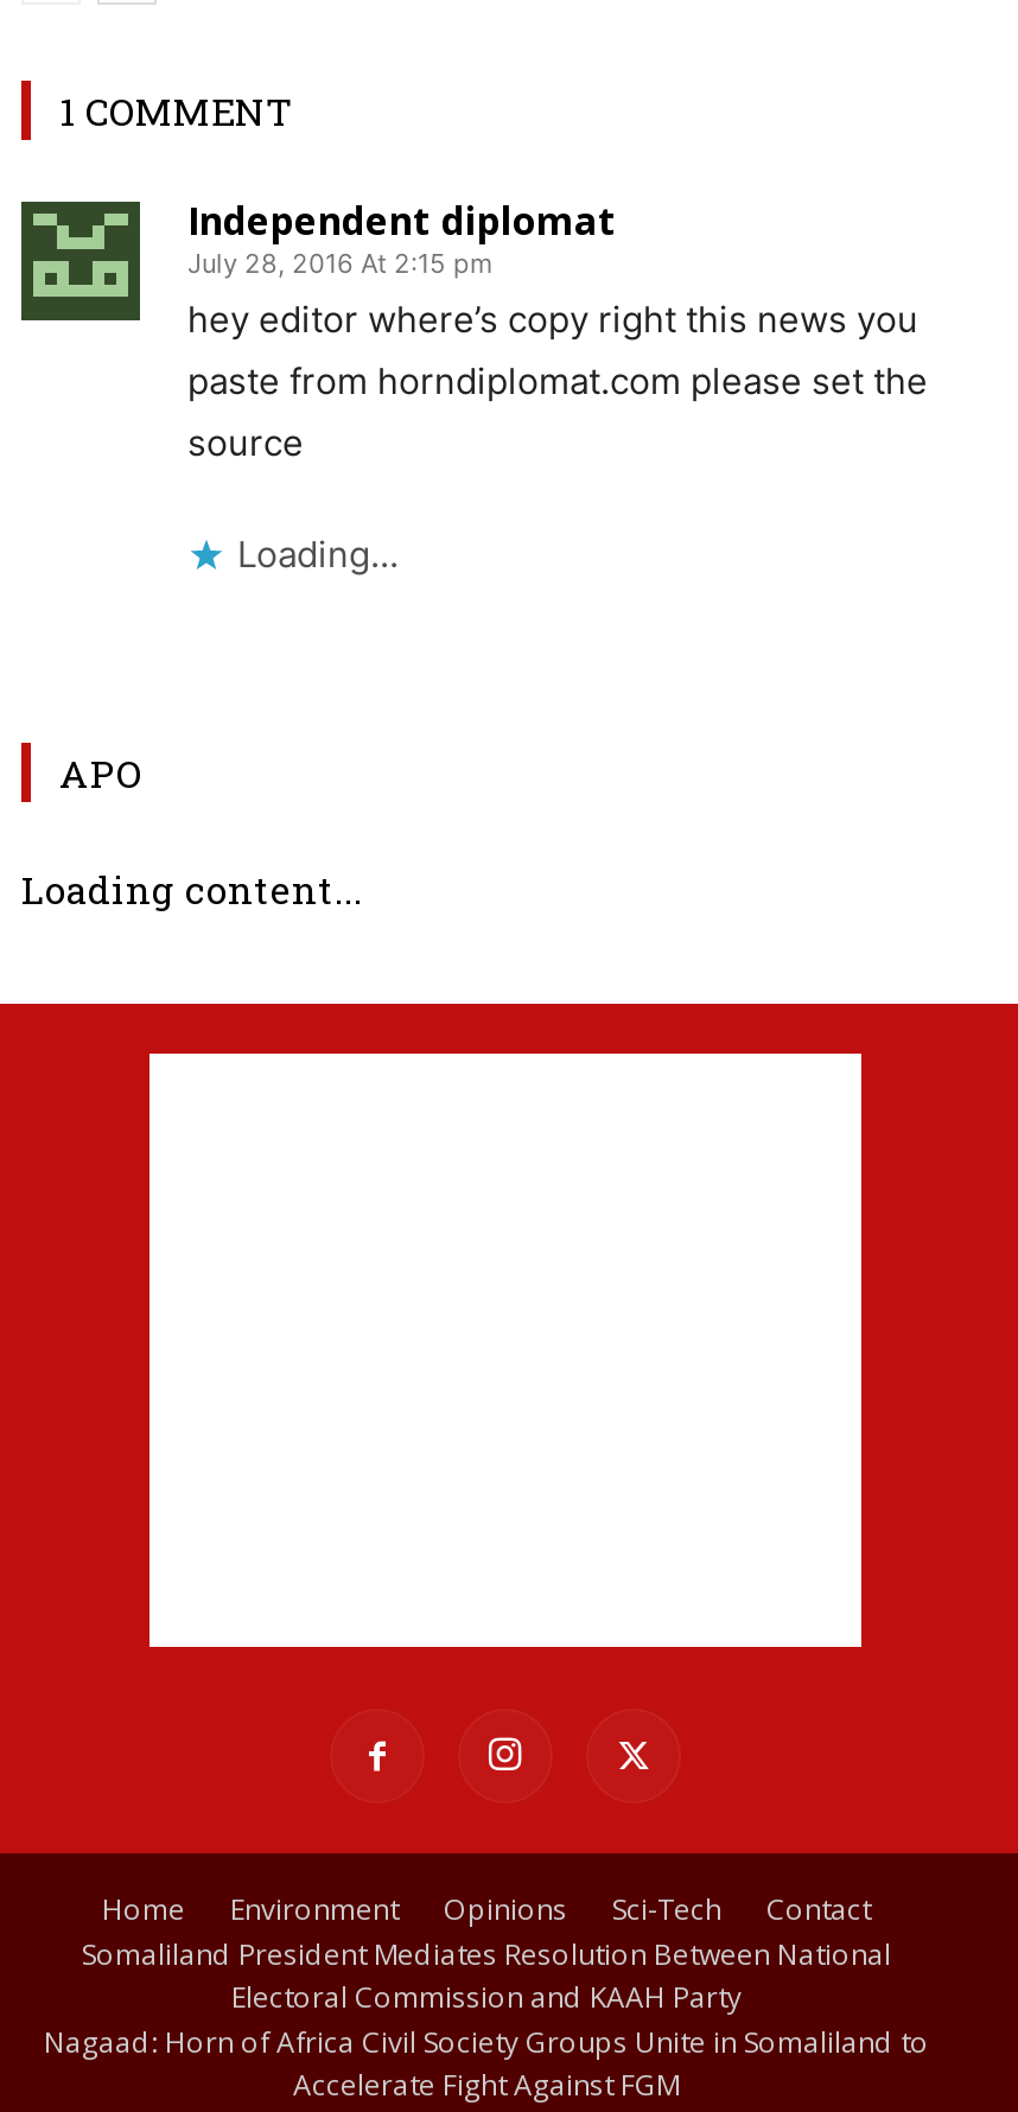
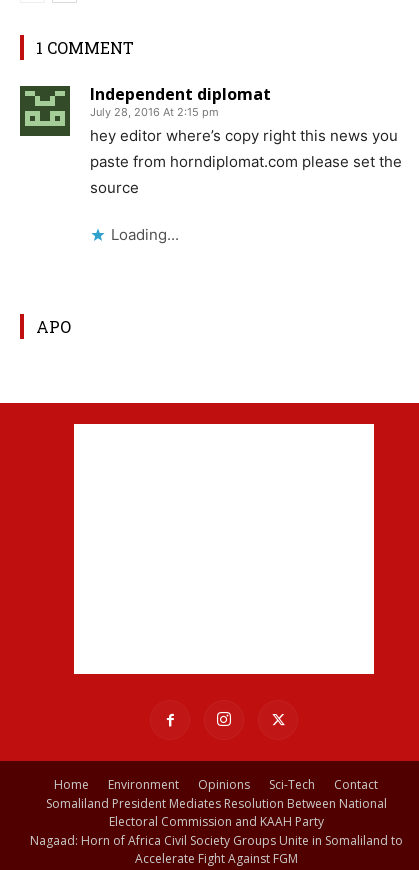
- Loading content...
